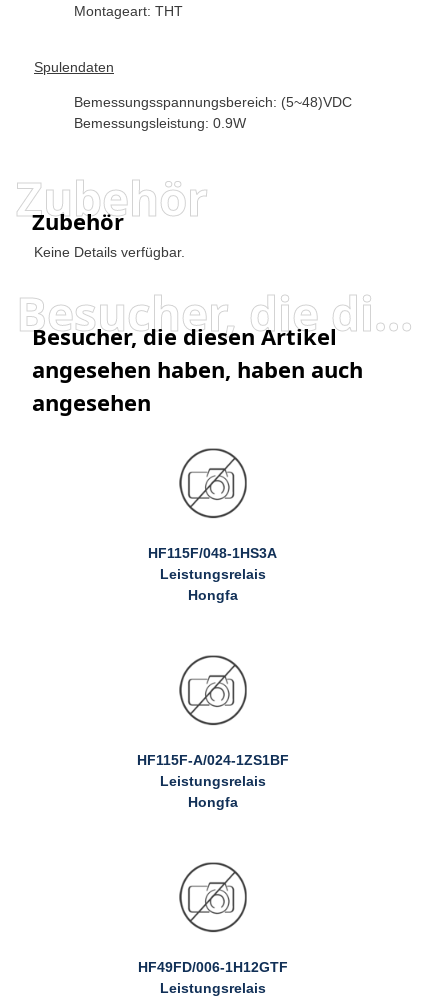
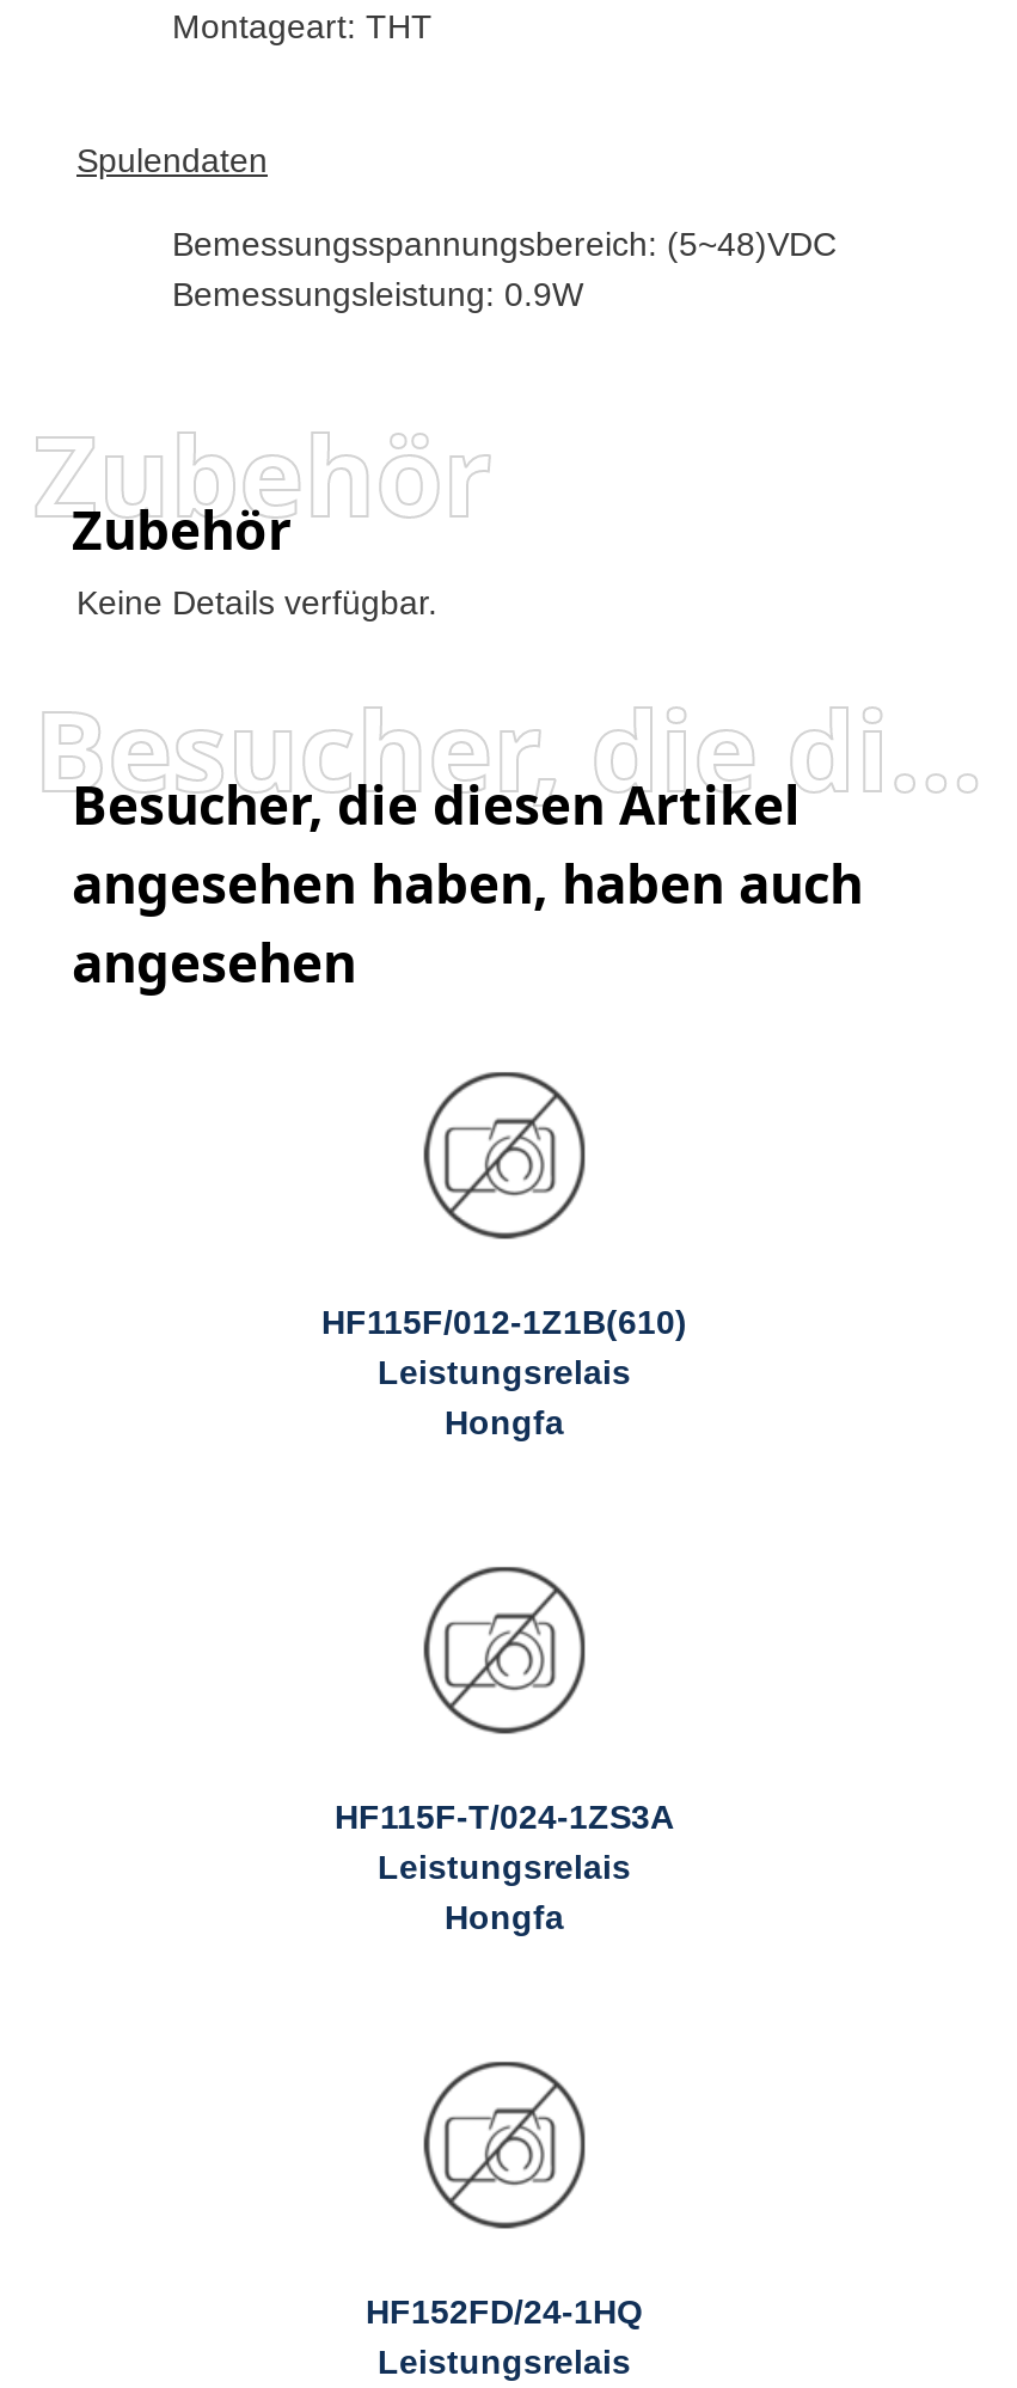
- HF115F/048-1HS3A
+ HF115F/012-1Z1B(610)

- HF115F-A/024-1ZS1BF
+ HF115F-T/024-1ZS3A

- HF49FD/006-1H12GTF
+ HF152FD/24-1HQ
